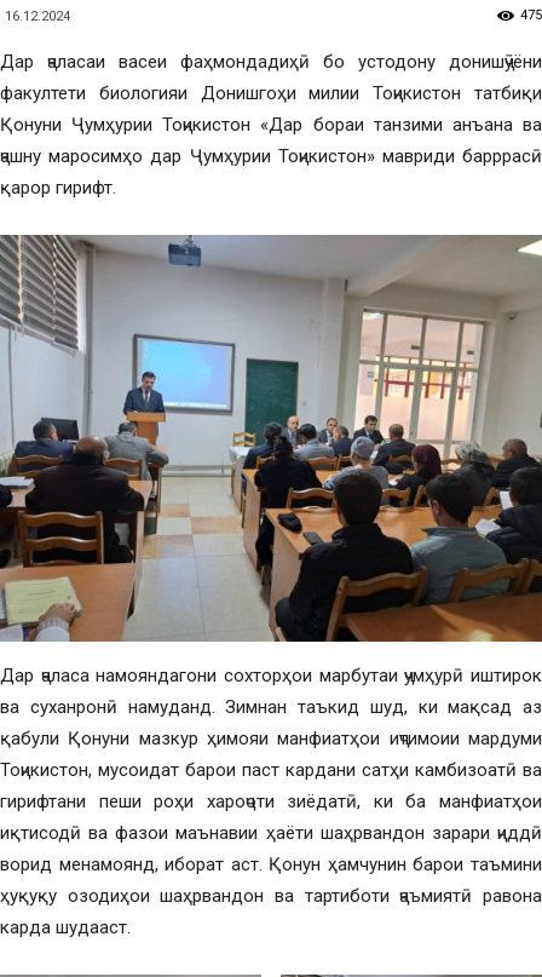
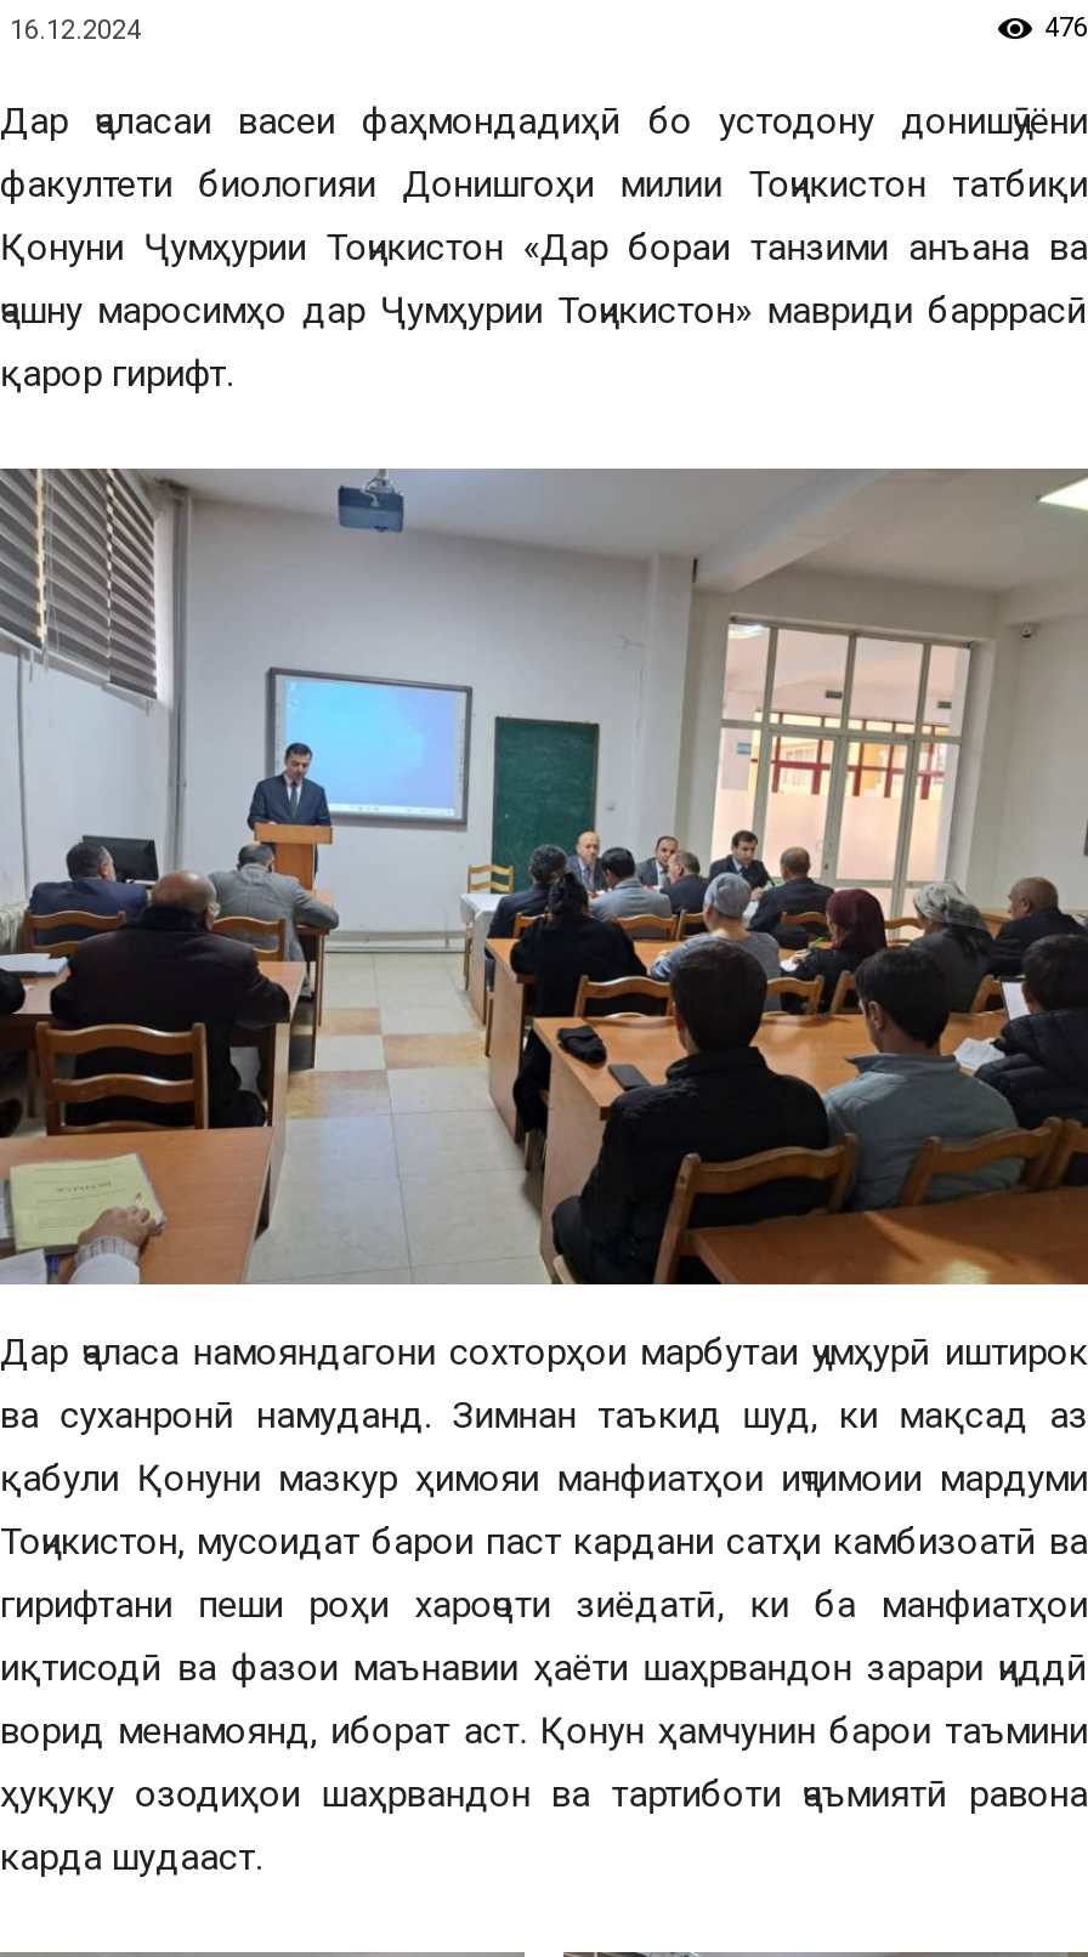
- 475
+ 476
